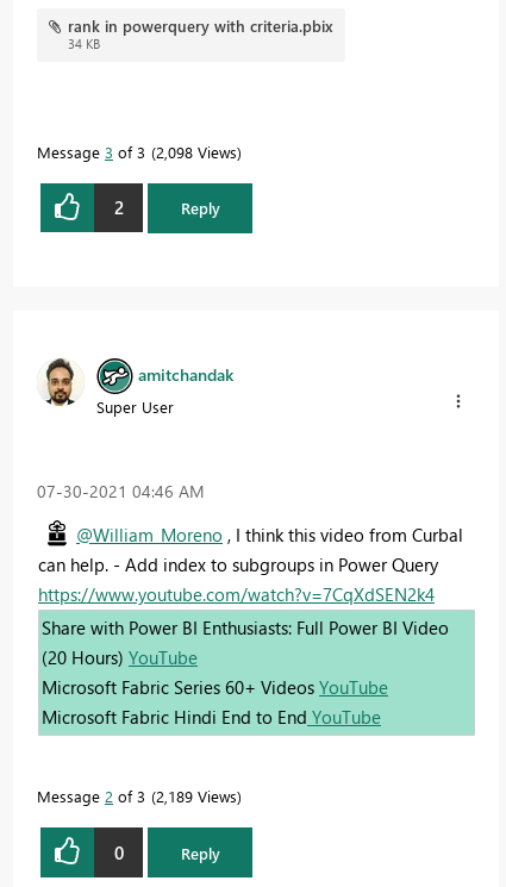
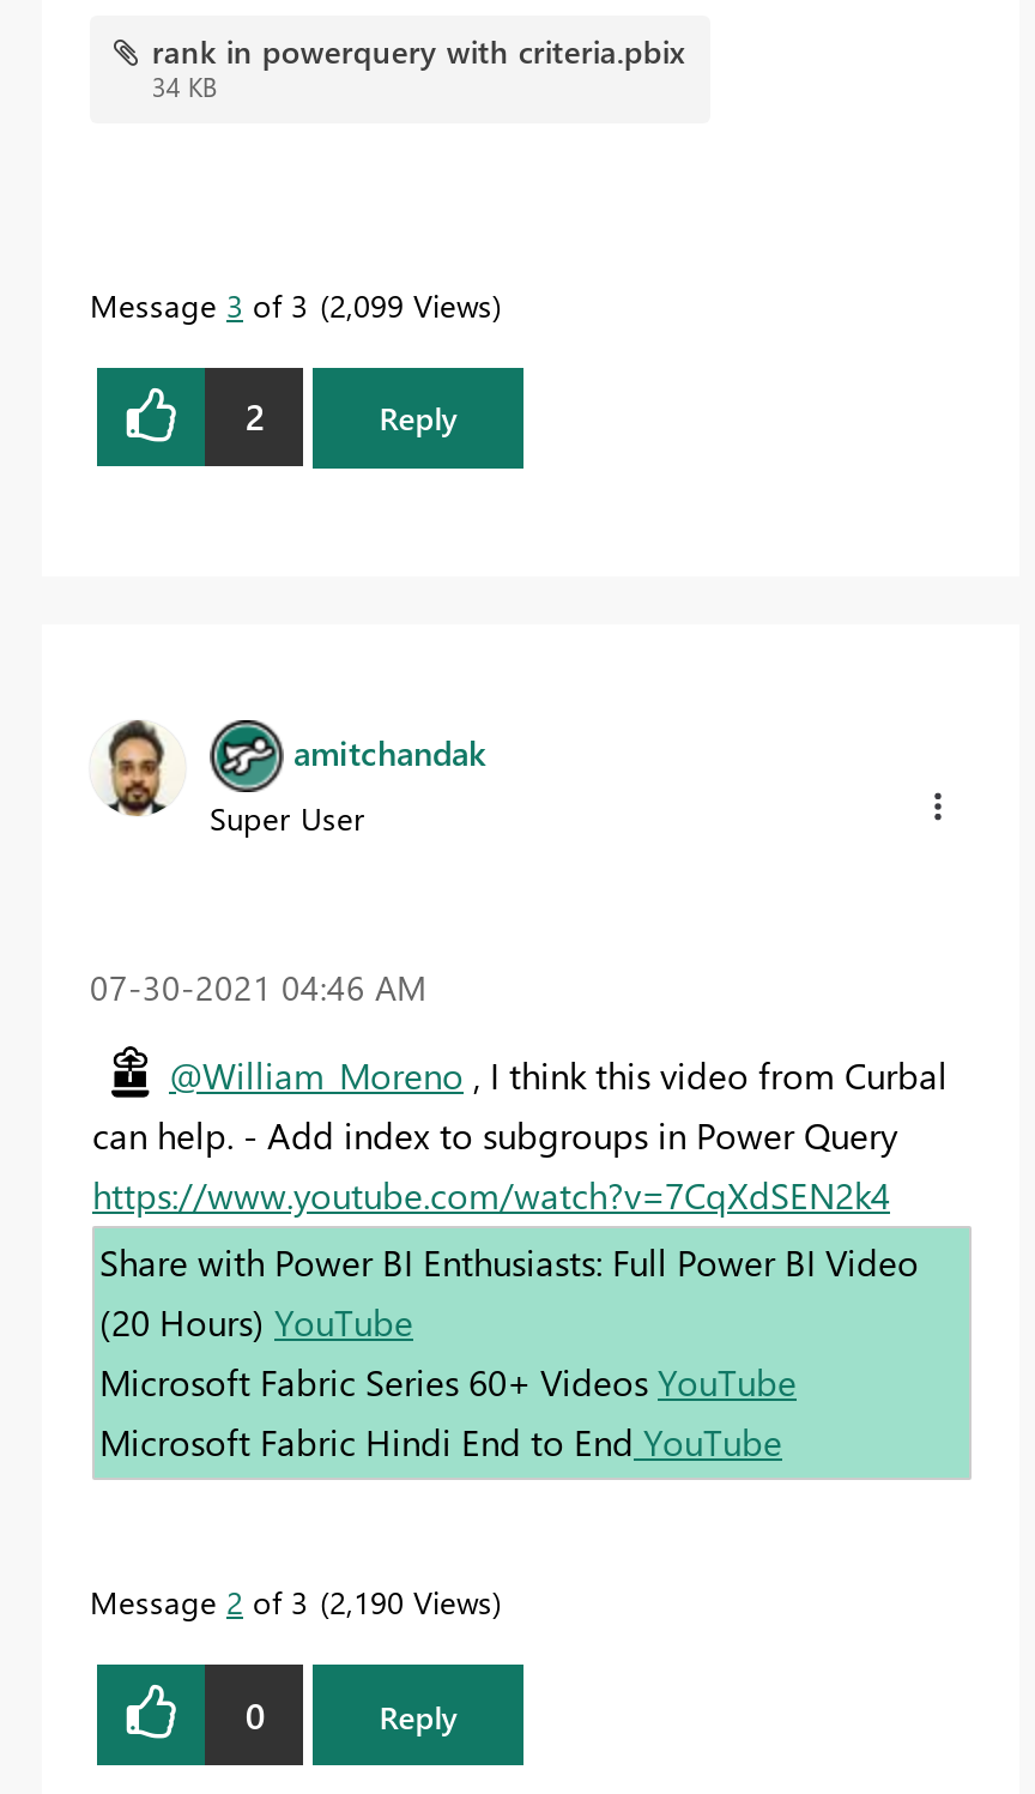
- Message 3 of 3 2,098 Views
+ Message 3 of 3 2,099 Views

- Message 2 of 3 2,189 Views
+ Message 2 of 3 2,190 Views
